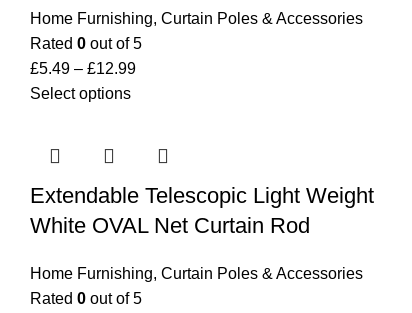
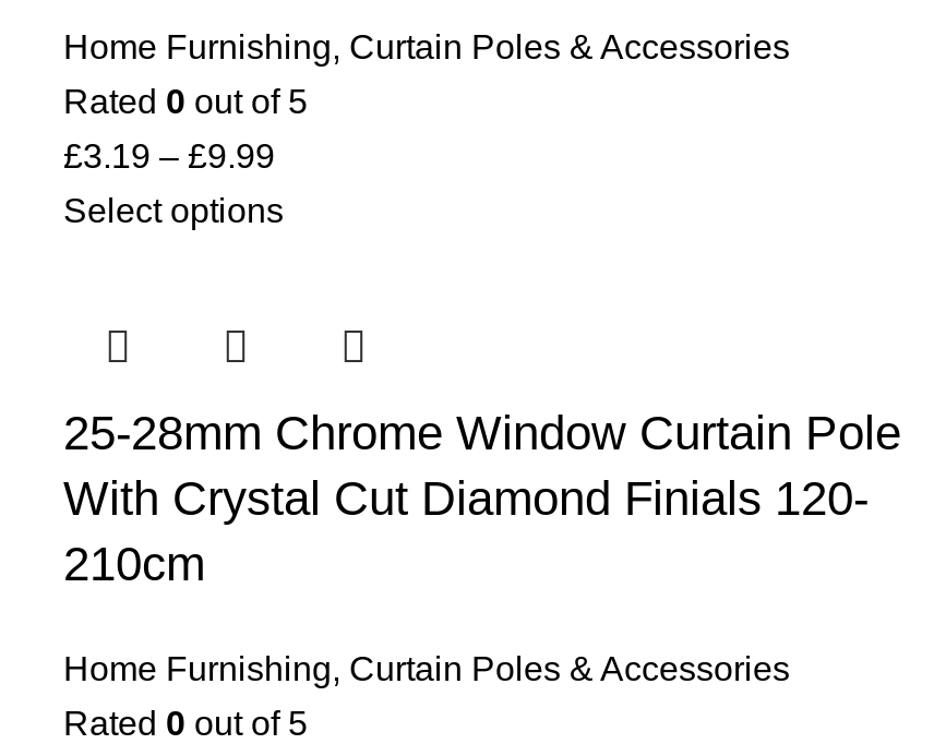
- £5.49 – £12.99
+ £3.19 – £9.99

- Extendable Telescopic Light Weight
- White OVAL Net Curtain Rod
+ 25-28mm Chrome Window Curtain Pole
+ With Crystal Cut Diamond Finials 120-
+ 210cm
